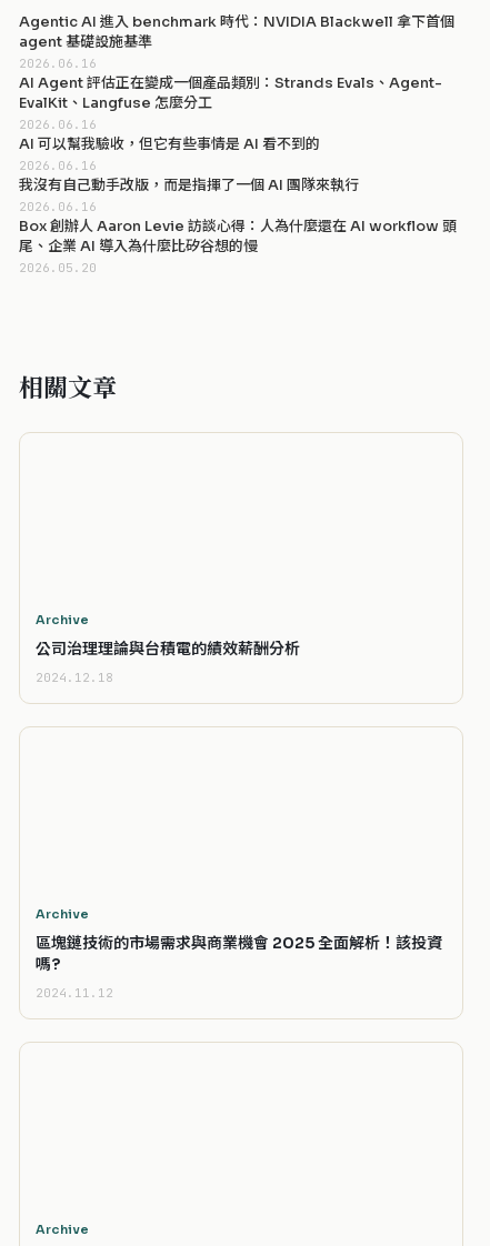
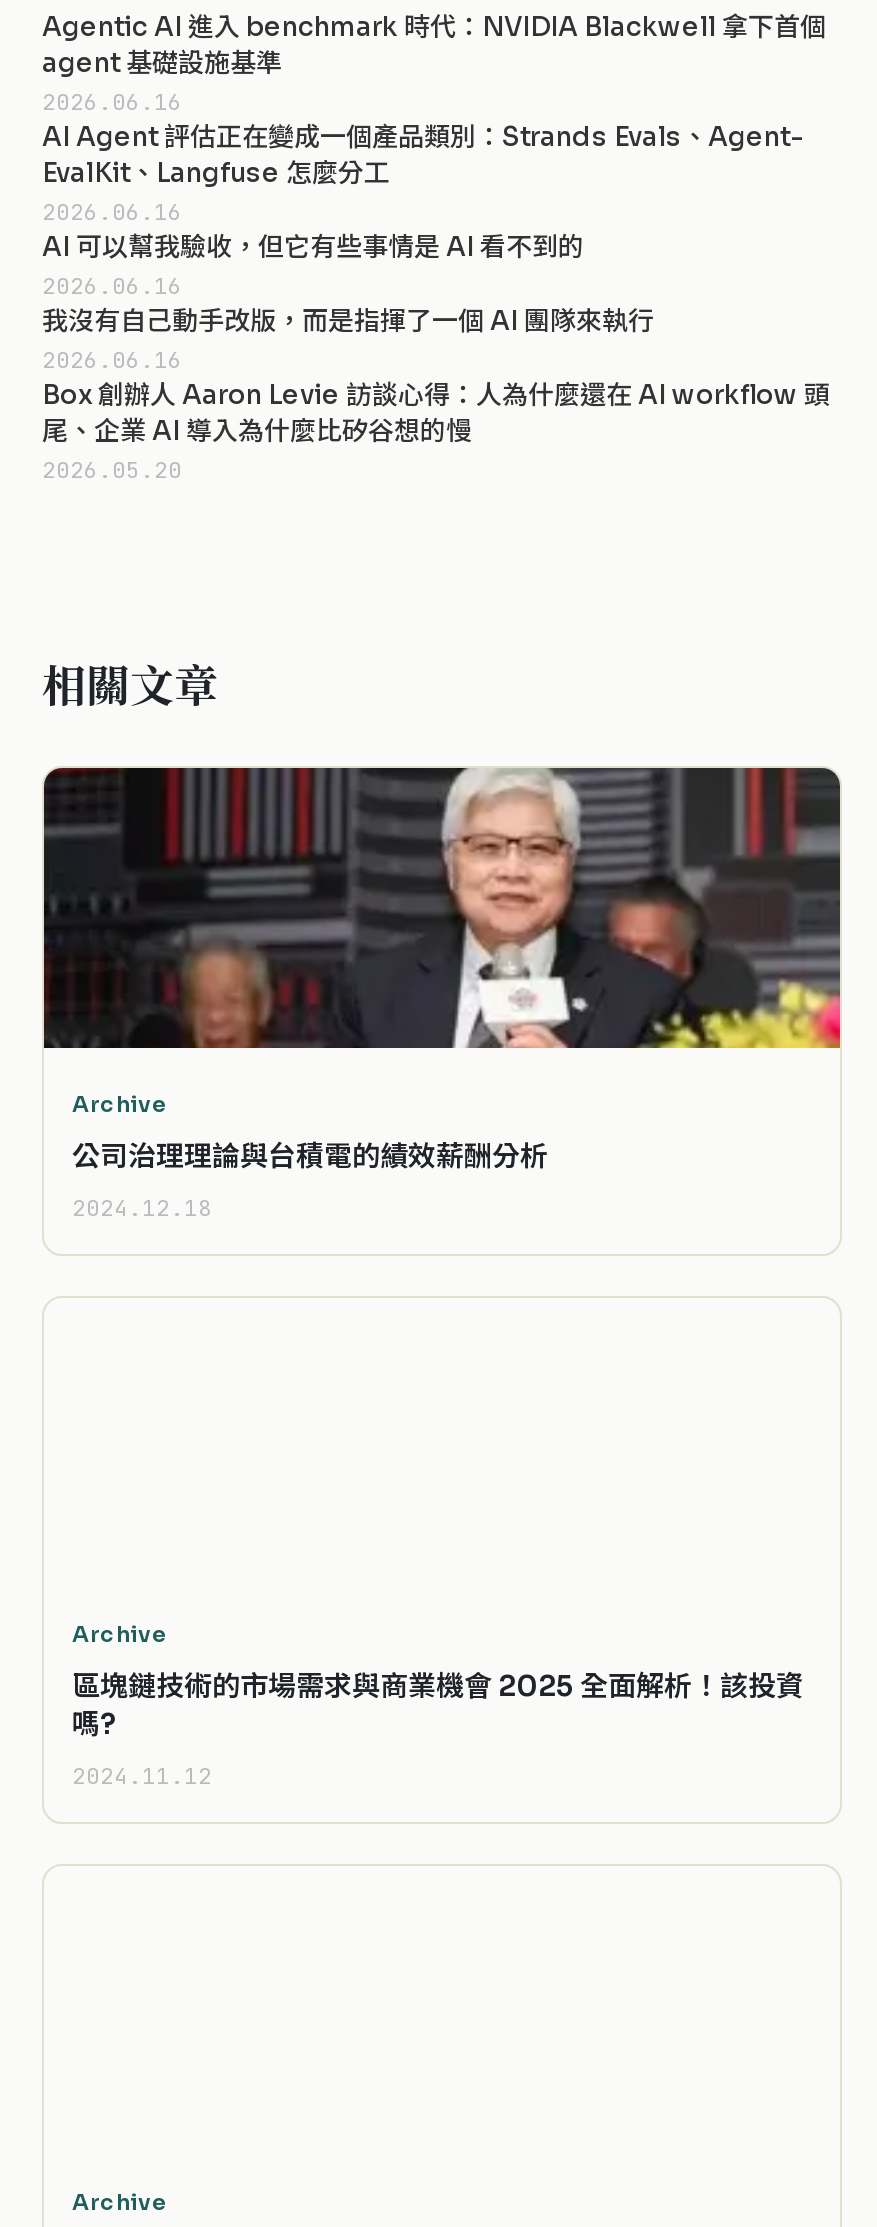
+ [image]
